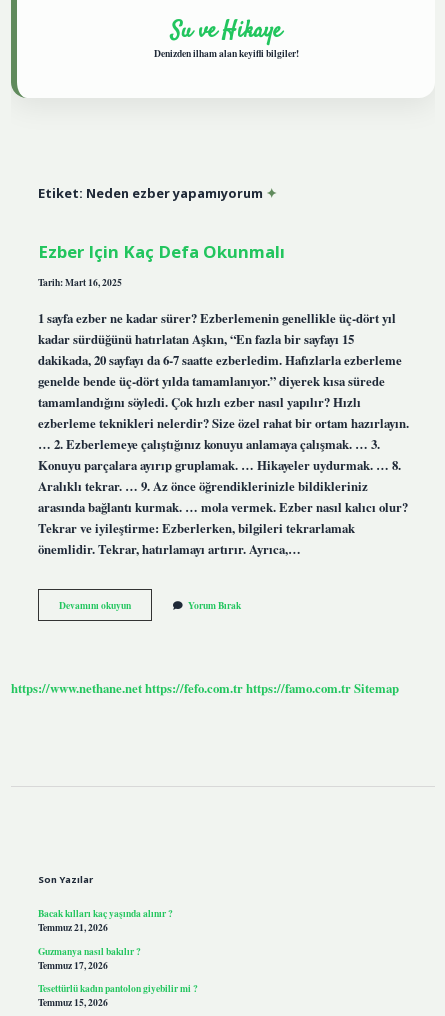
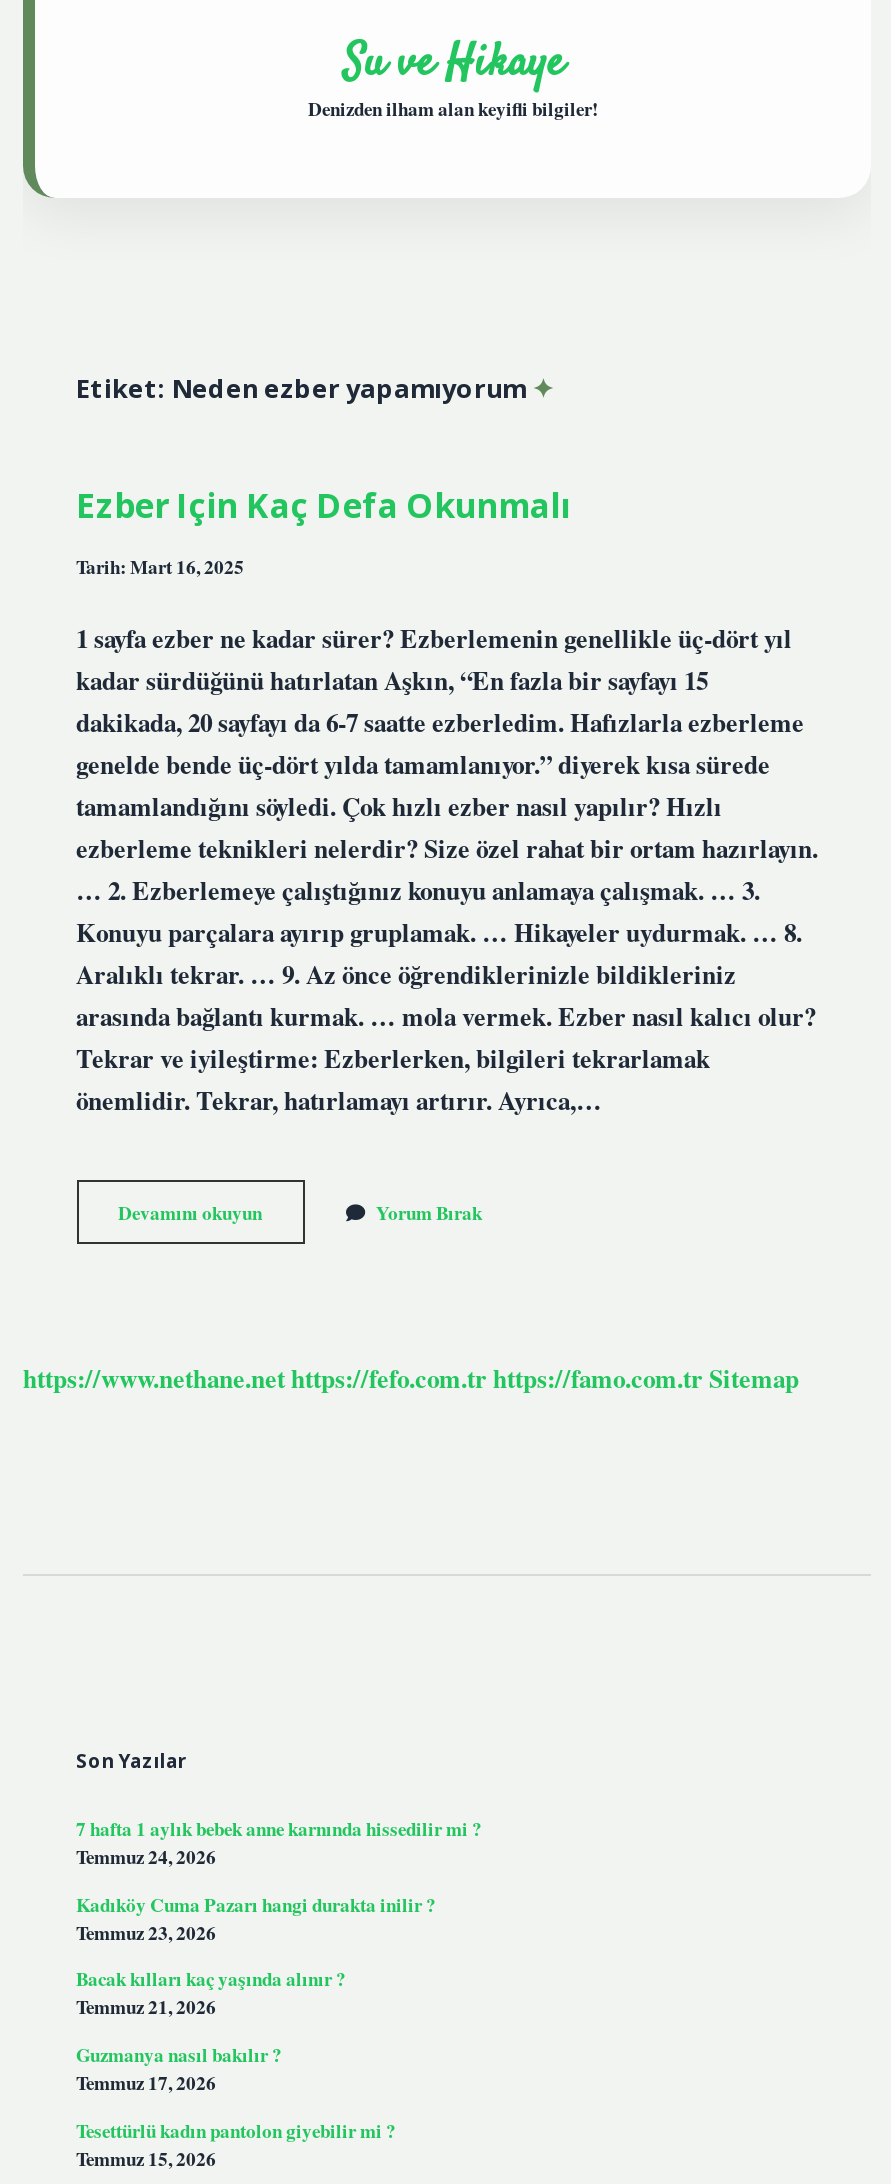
+ 7 hafta 1 aylık bebek anne karnında hissedilir mi ?
+ Temmuz 24, 2026
+ Kadıköy Cuma Pazarı hangi durakta inilir ?
+ Temmuz 23, 2026
